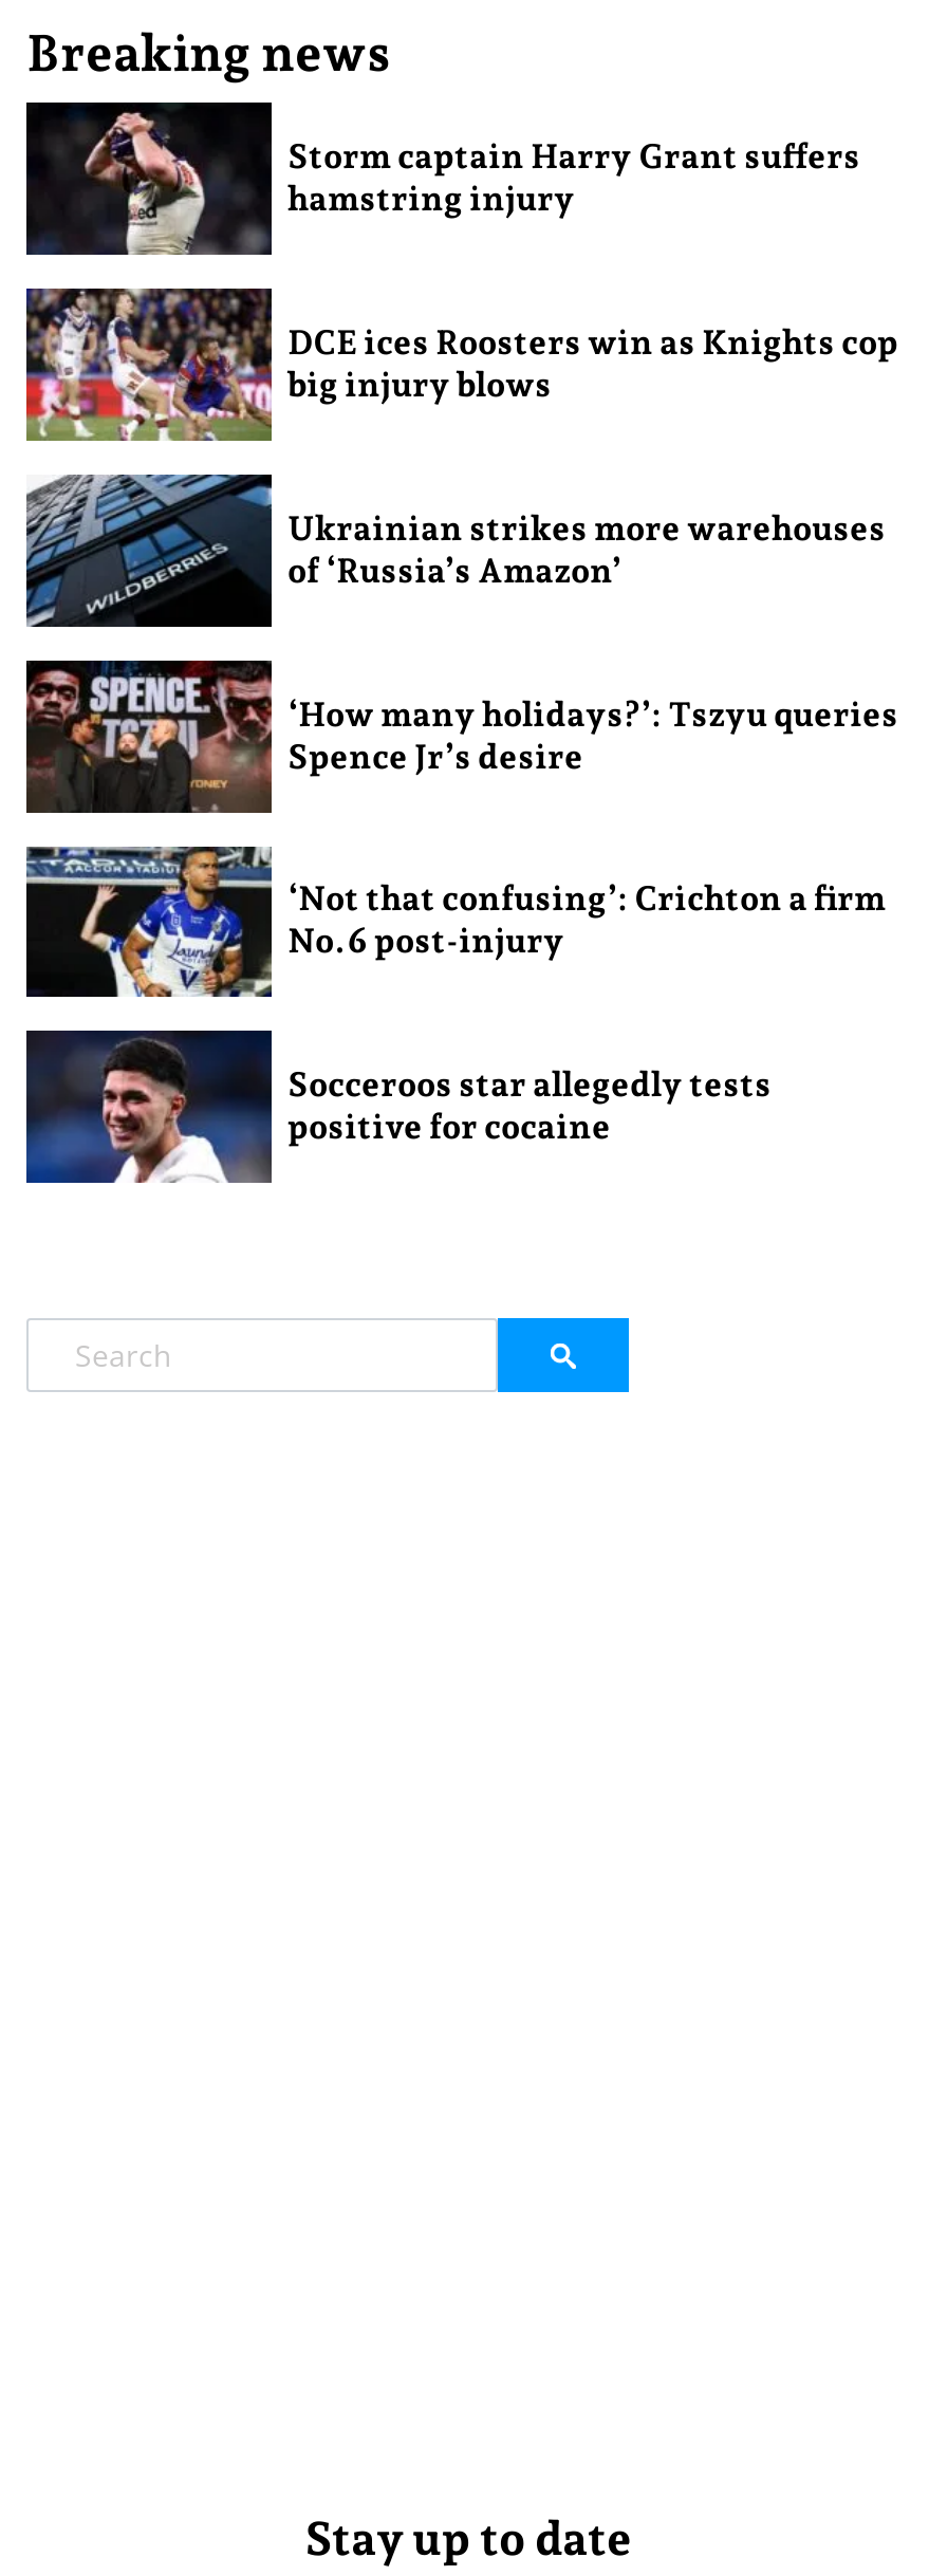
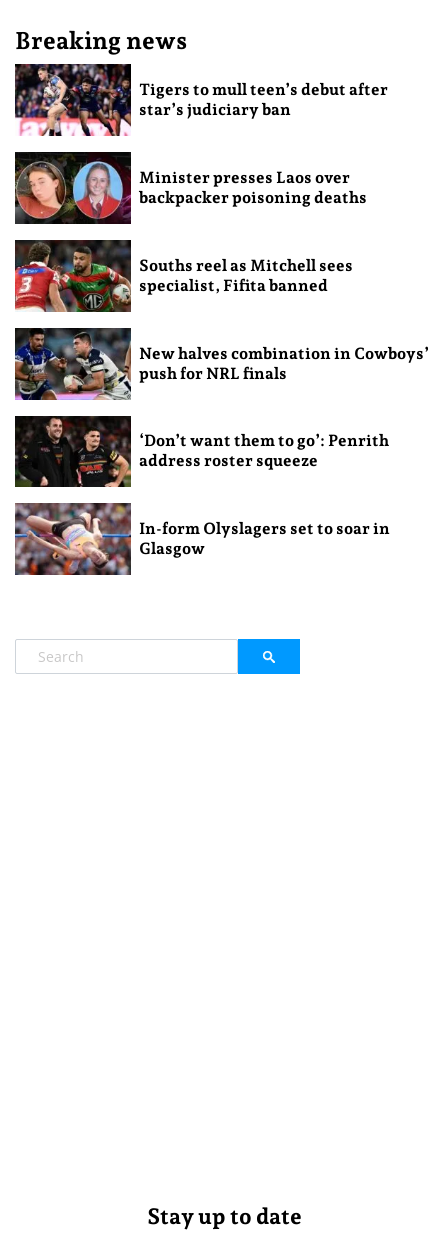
- [image]
- Storm captain Harry Grant suffers
- hamstring injury
+ [image]
+ Tigers to mull teen’s debut after
+ star’s judiciary ban

- [image]
- DCE ices Roosters win as Knights cop
- big injury blows
+ [image]
+ Minister presses Laos over
+ backpacker poisoning deaths

- [image]
- Ukrainian strikes more warehouses
- of ‘Russia’s Amazon’
+ [image]
+ Souths reel as Mitchell sees
+ specialist, Fifita banned

- [image]
- ‘How many holidays?’: Tszyu queries
- Spence Jr’s desire
+ [image]
+ New halves combination in Cowboys’
+ push for NRL finals

- [image]
- ‘Not that confusing’: Crichton a firm
- No.6 post-injury
+ [image]
+ ‘Don’t want them to go’: Penrith
+ address roster squeeze

- [image]
- Socceroos star allegedly tests
- positive for cocaine
+ [image]
+ In-form Olyslagers set to soar in
+ Glasgow
